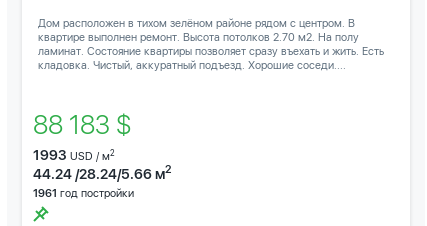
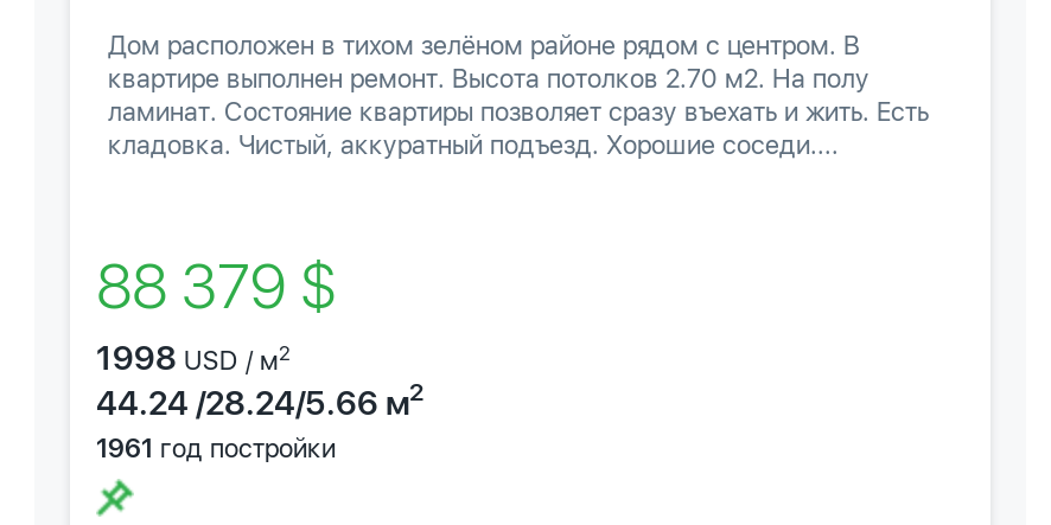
- 88 183 $
+ 88 379 $

- 1993 USD / м2
+ 1998 USD / м2
